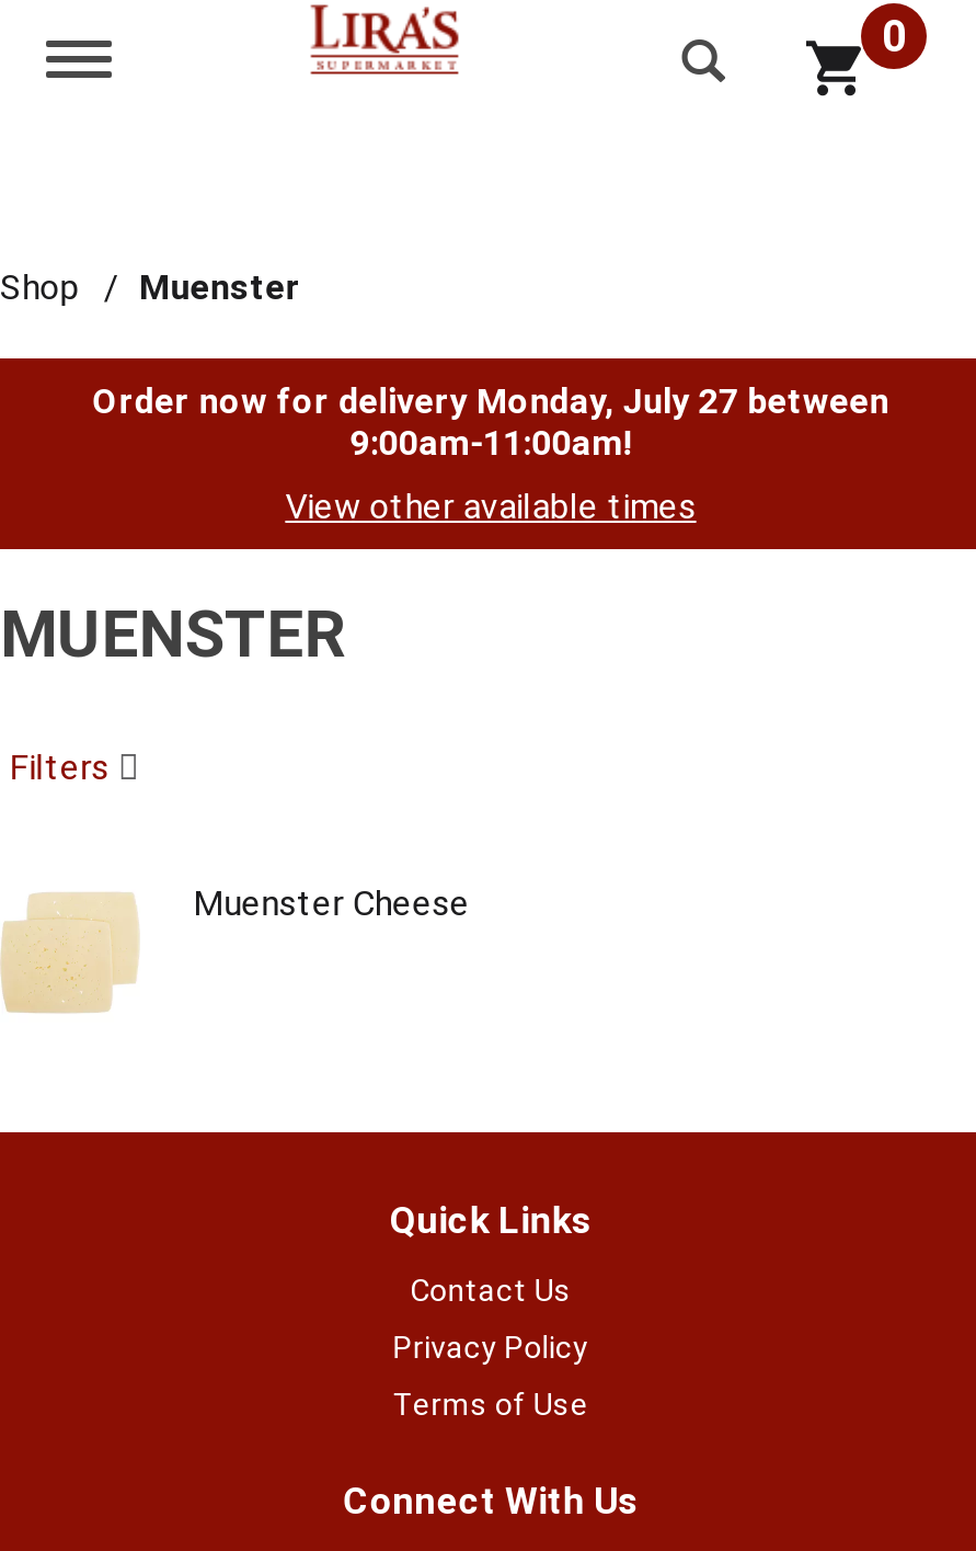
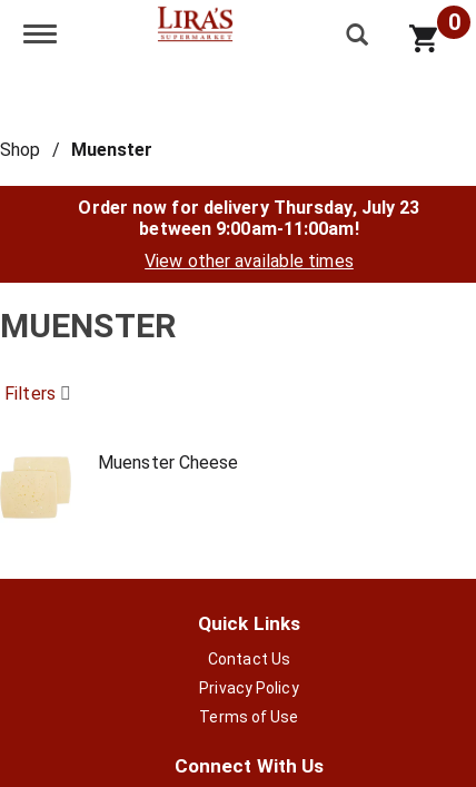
- Order now for delivery Monday, July 27 between
- 9:00am-11:00am!
+ Order now for delivery Thursday, July 23
+ between 9:00am-11:00am!
